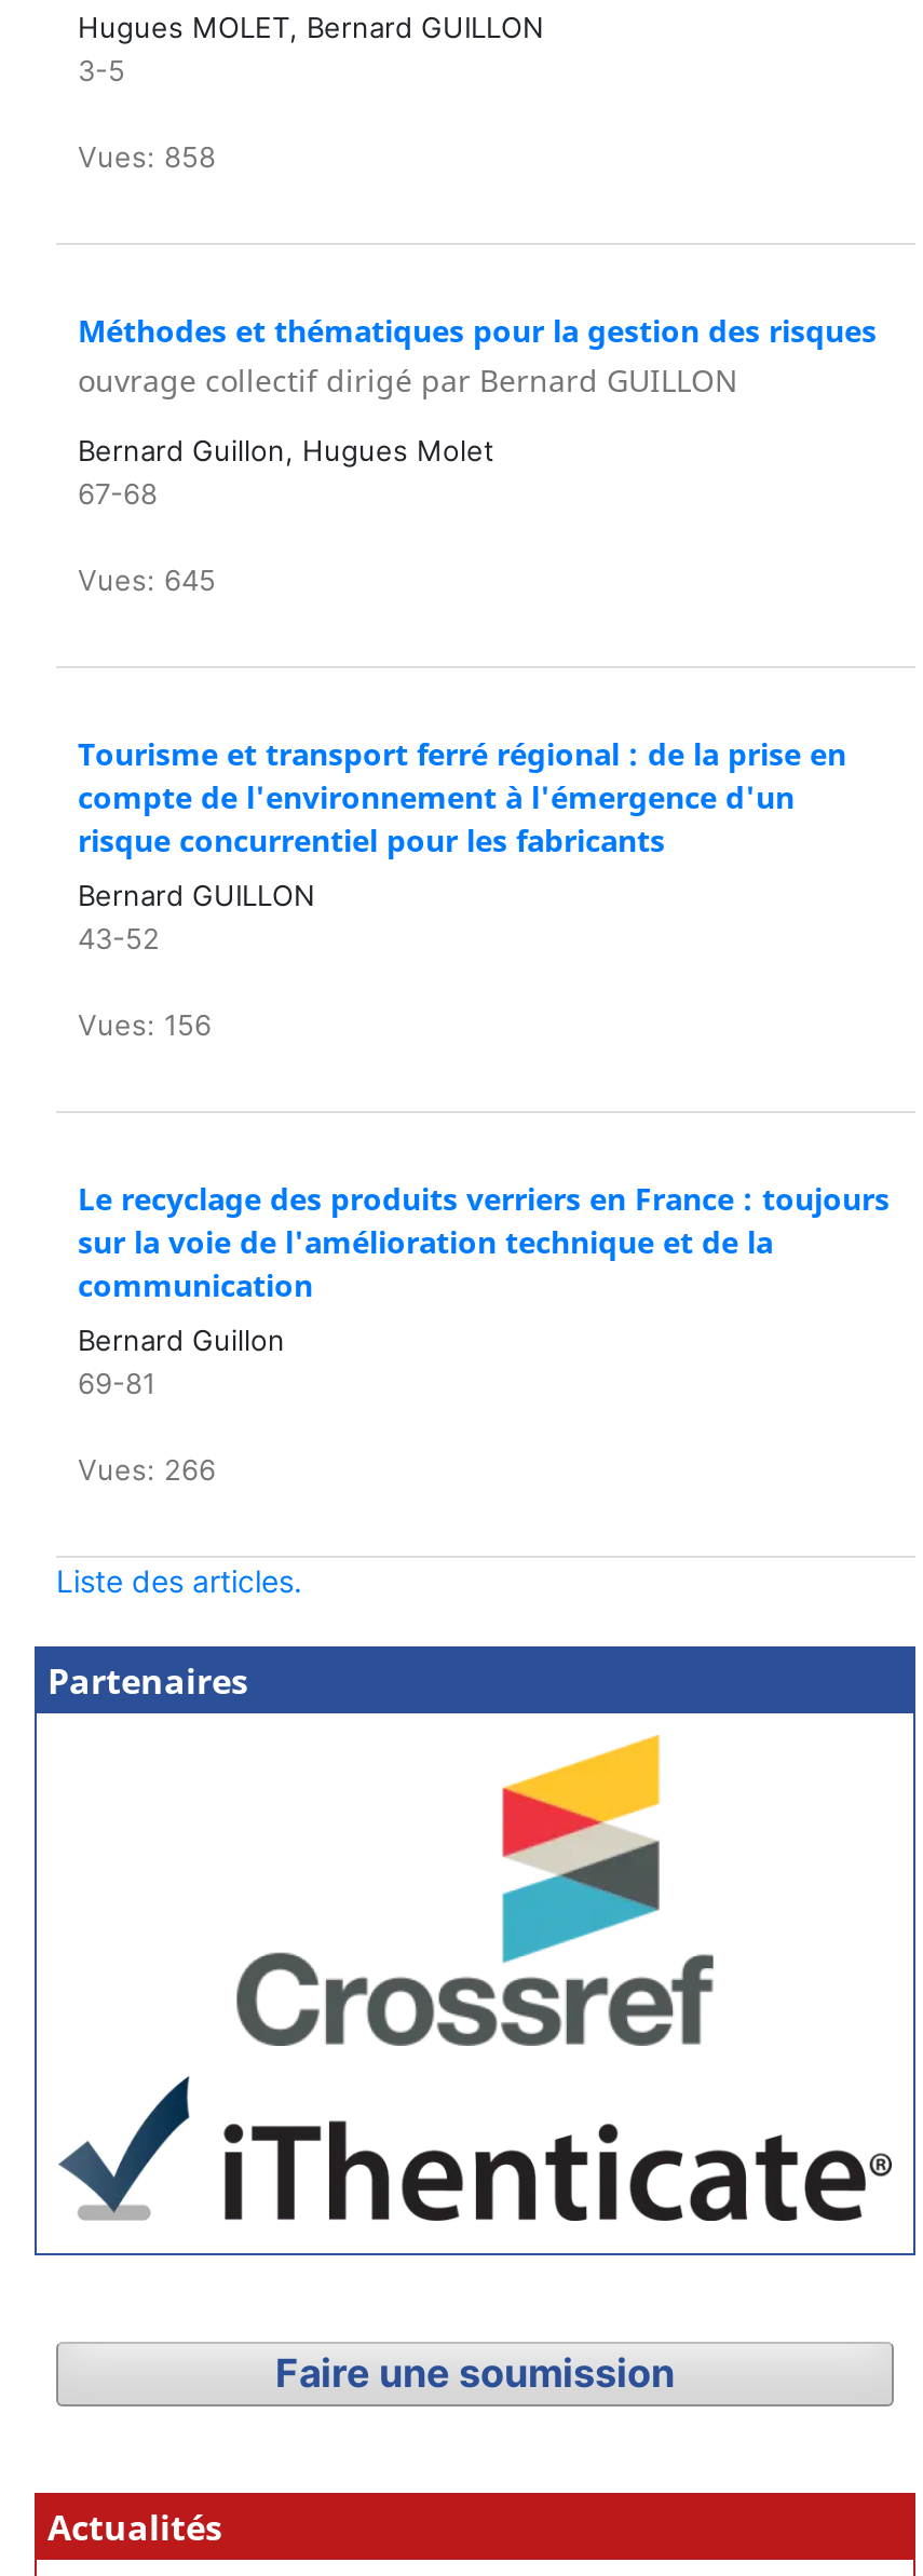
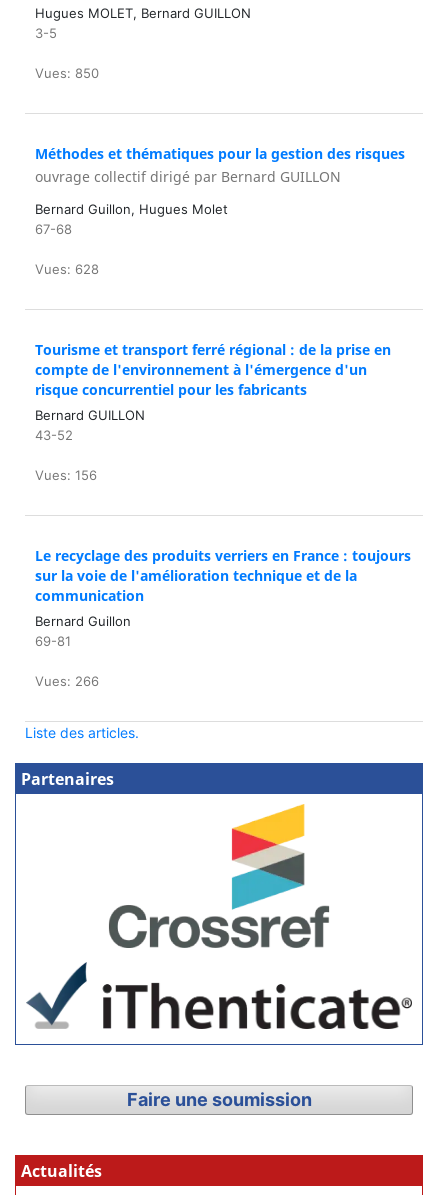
- Vues: 858
+ Vues: 850

- Vues: 645
+ Vues: 628
